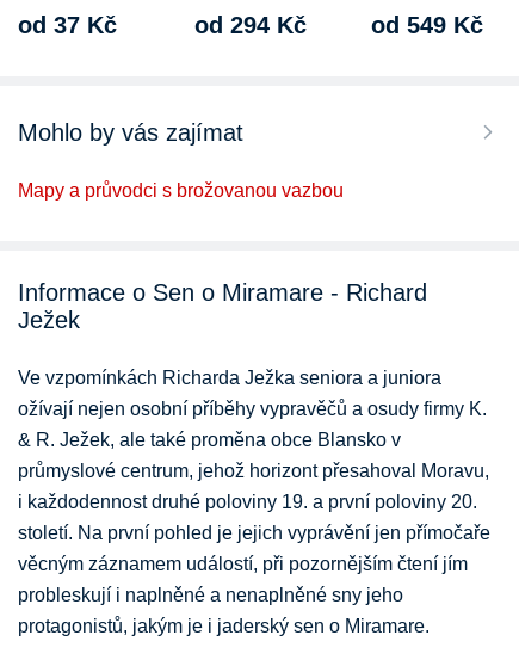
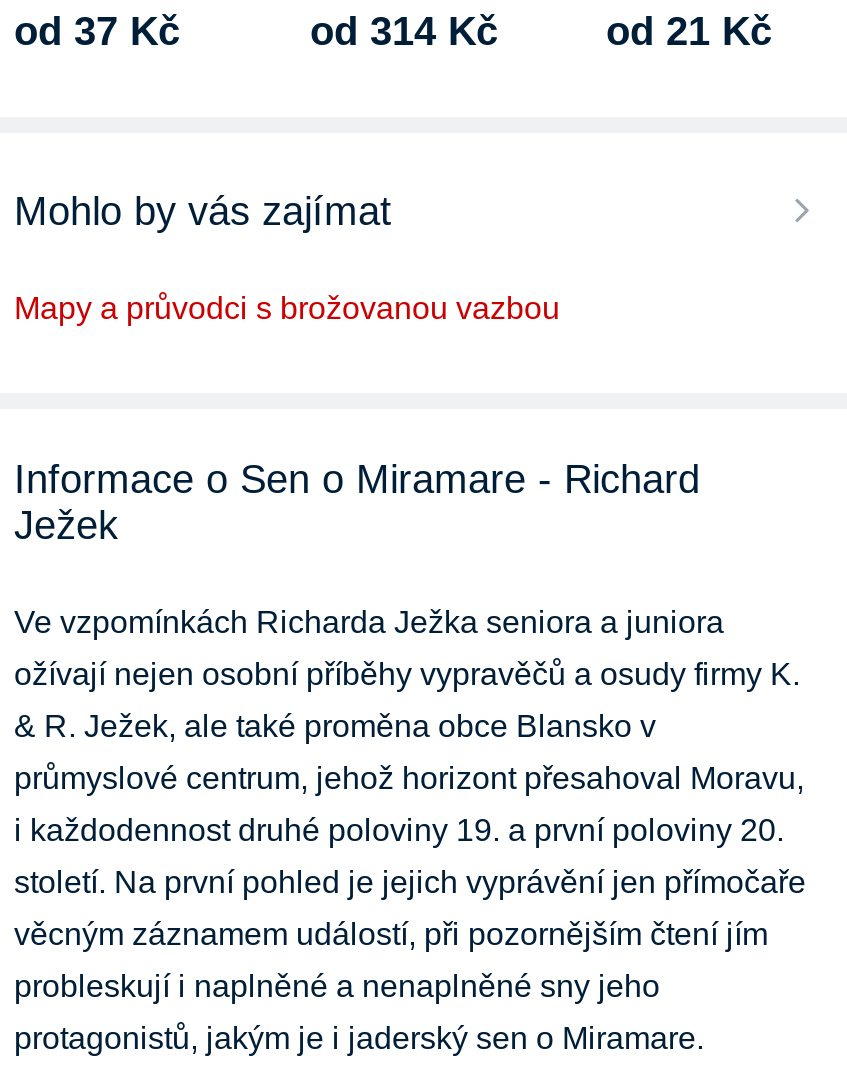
- od 294 Kč
+ od 314 Kč

- od 549 Kč
+ od 21 Kč
